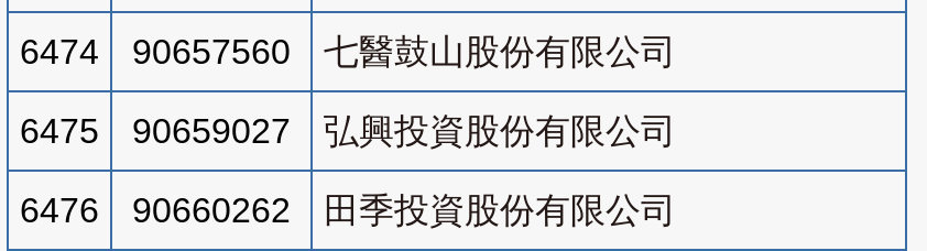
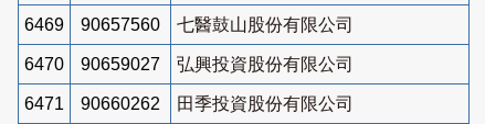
- 6474 90657560 七醫鼓山股份有限公司
+ 6469 90657560 七醫鼓山股份有限公司

- 6475 90659027 弘興投資股份有限公司
+ 6470 90659027 弘興投資股份有限公司

- 6476 90660262 田季投資股份有限公司
+ 6471 90660262 田季投資股份有限公司
